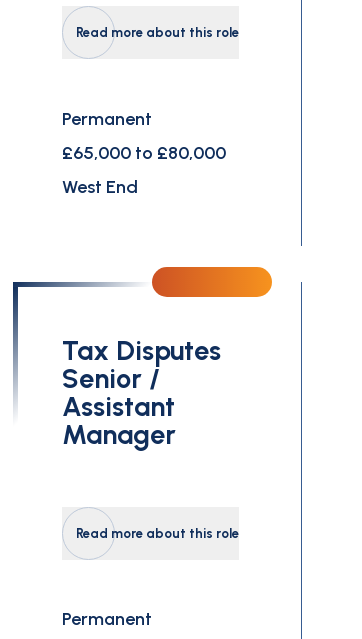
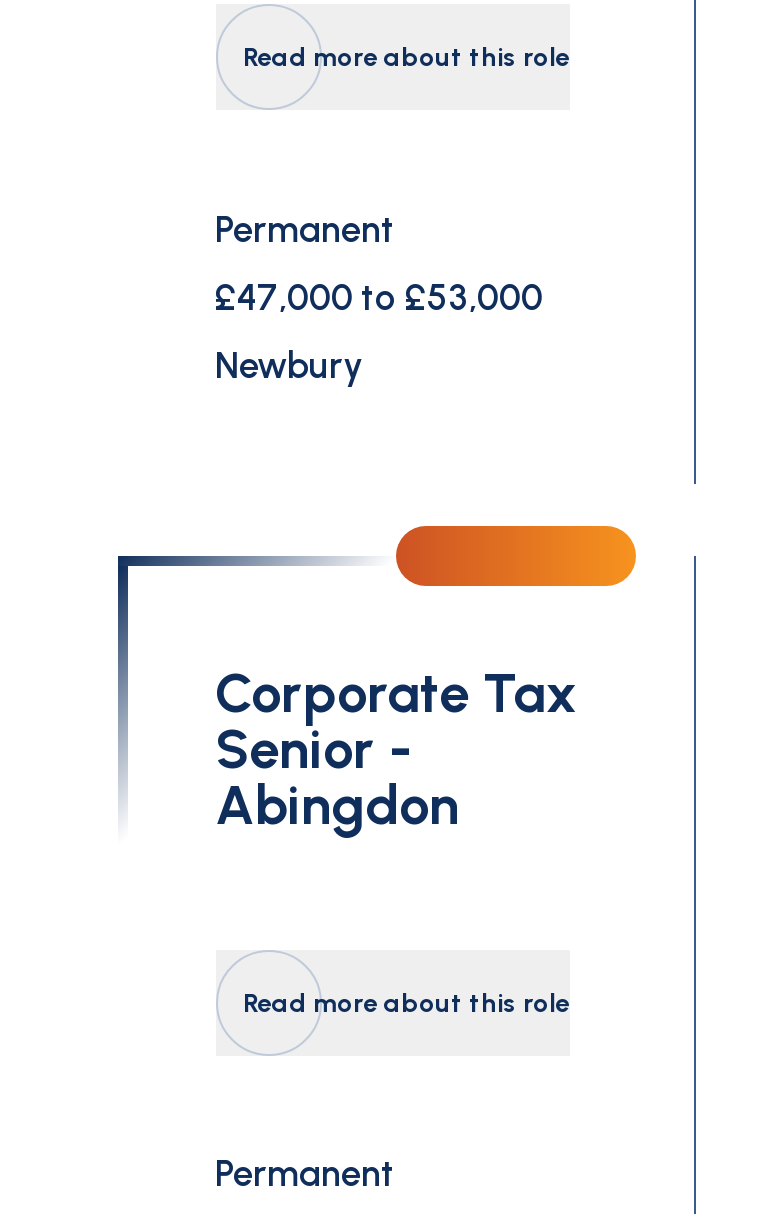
- £65,000 to £80,000
+ £47,000 to £53,000

- West End
+ Newbury

- Tax Disputes
- Senior /
- Assistant
- Manager
+ Corporate Tax
+ Senior -
+ Abingdon
